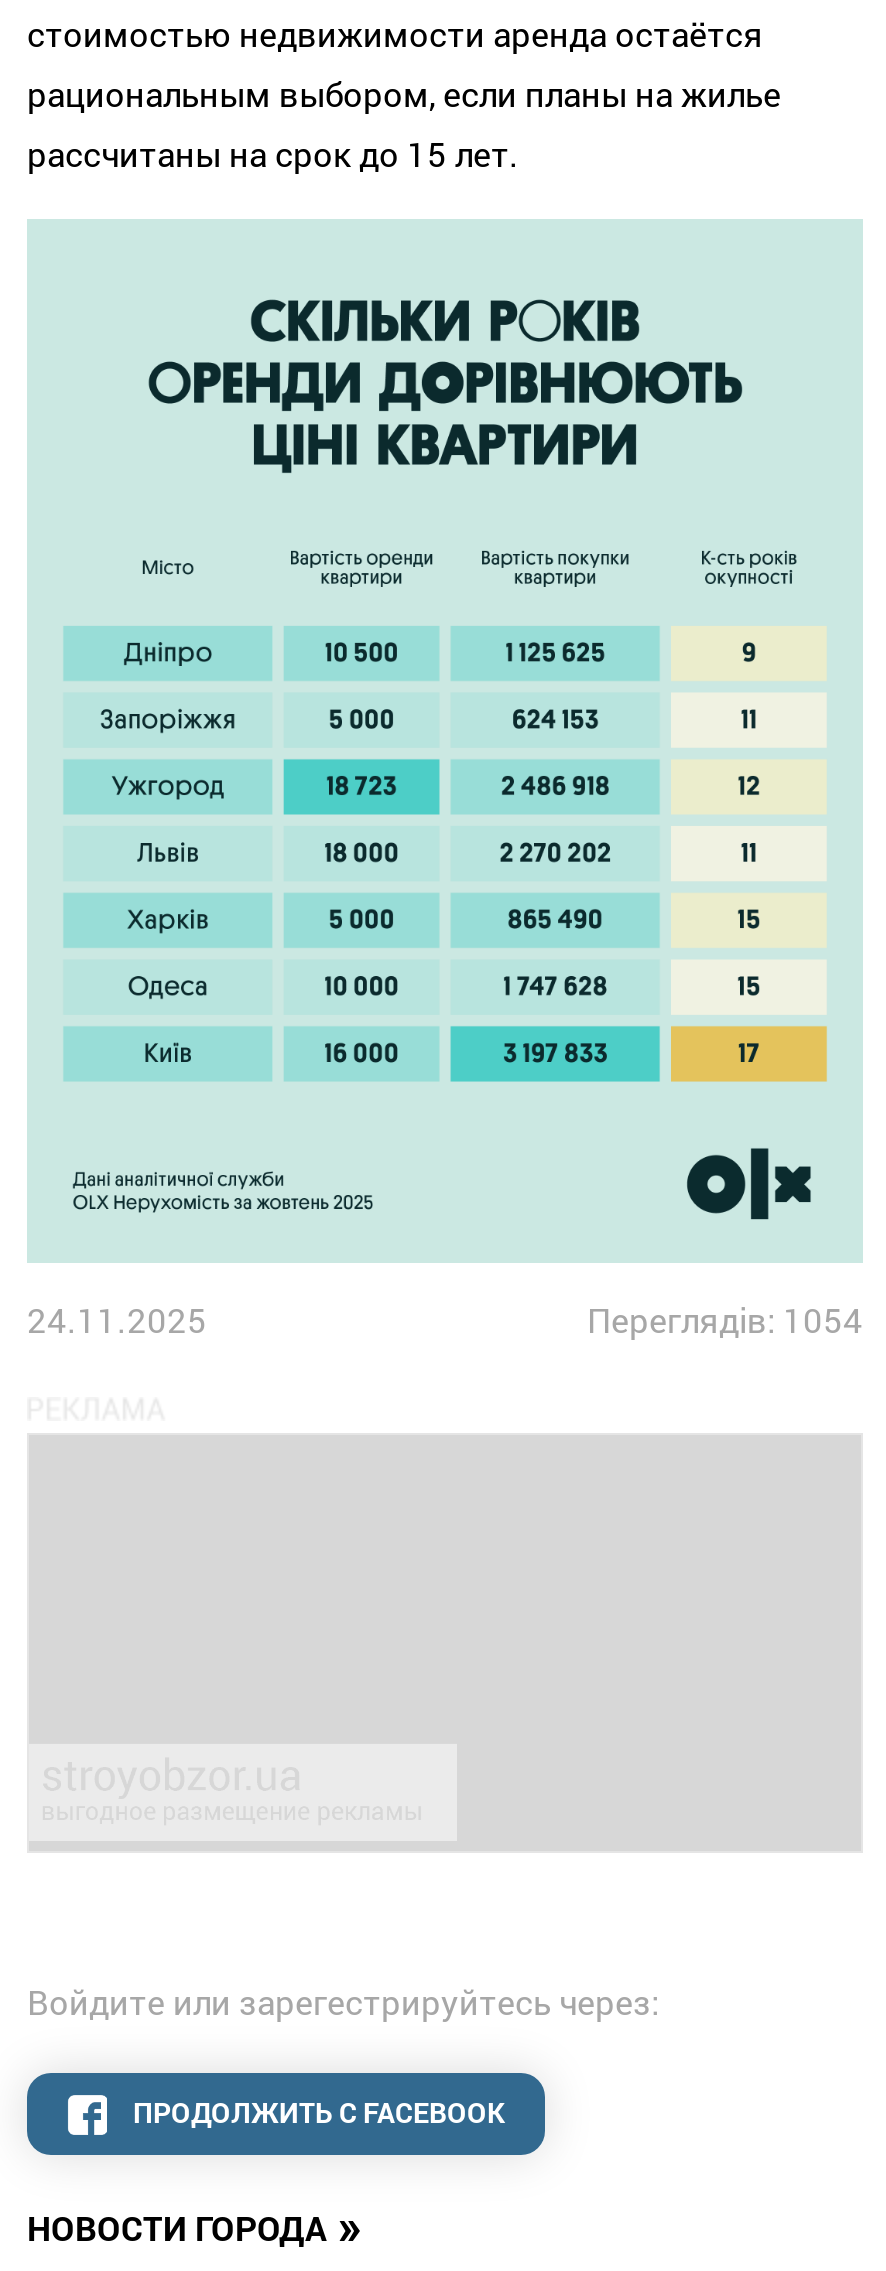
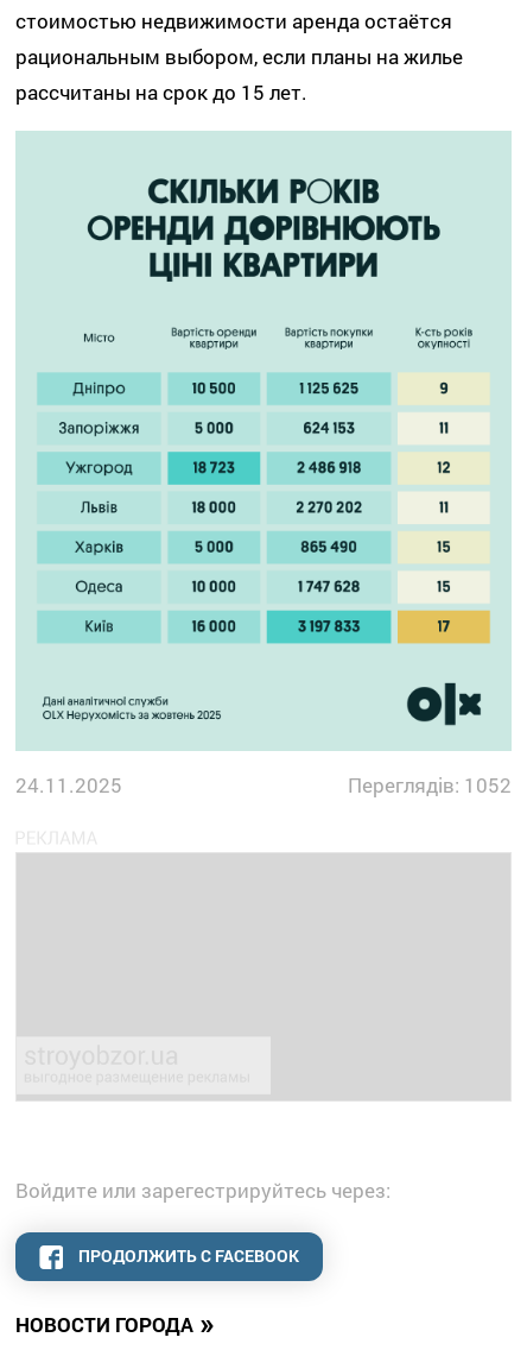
- Переглядів: 1054
+ Переглядів: 1052
